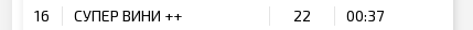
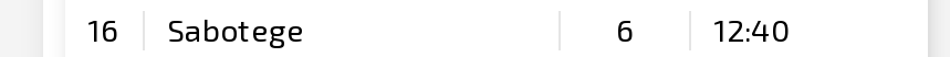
- СУПЕР ВИНИ ++
- 22
- 00:37
+ Sabotege
+ 6
+ 12:40
